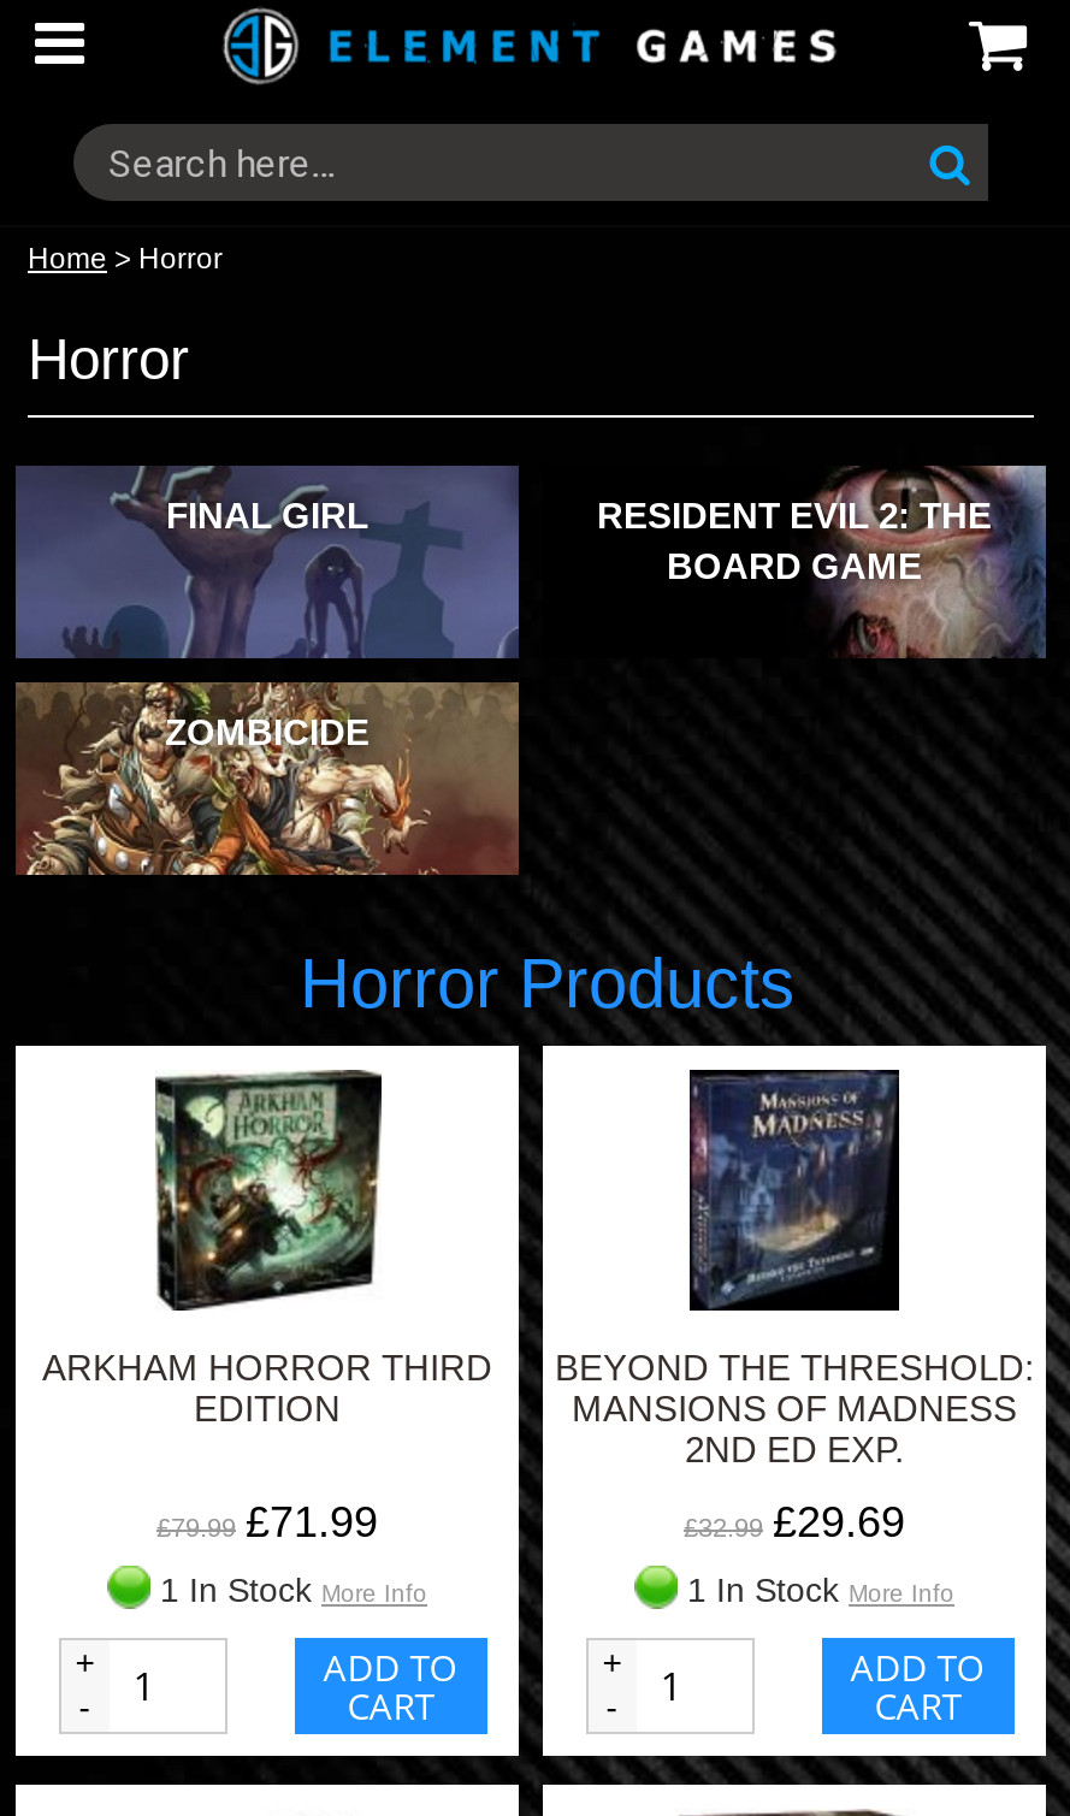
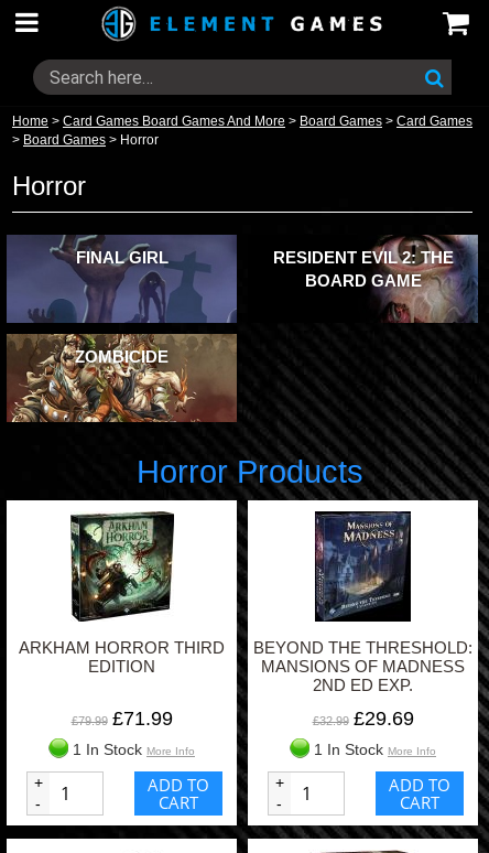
- Home > Horror
+ Home > Card Games Board Games And More > Board Games > Card Games
+ > Board Games > Horror
